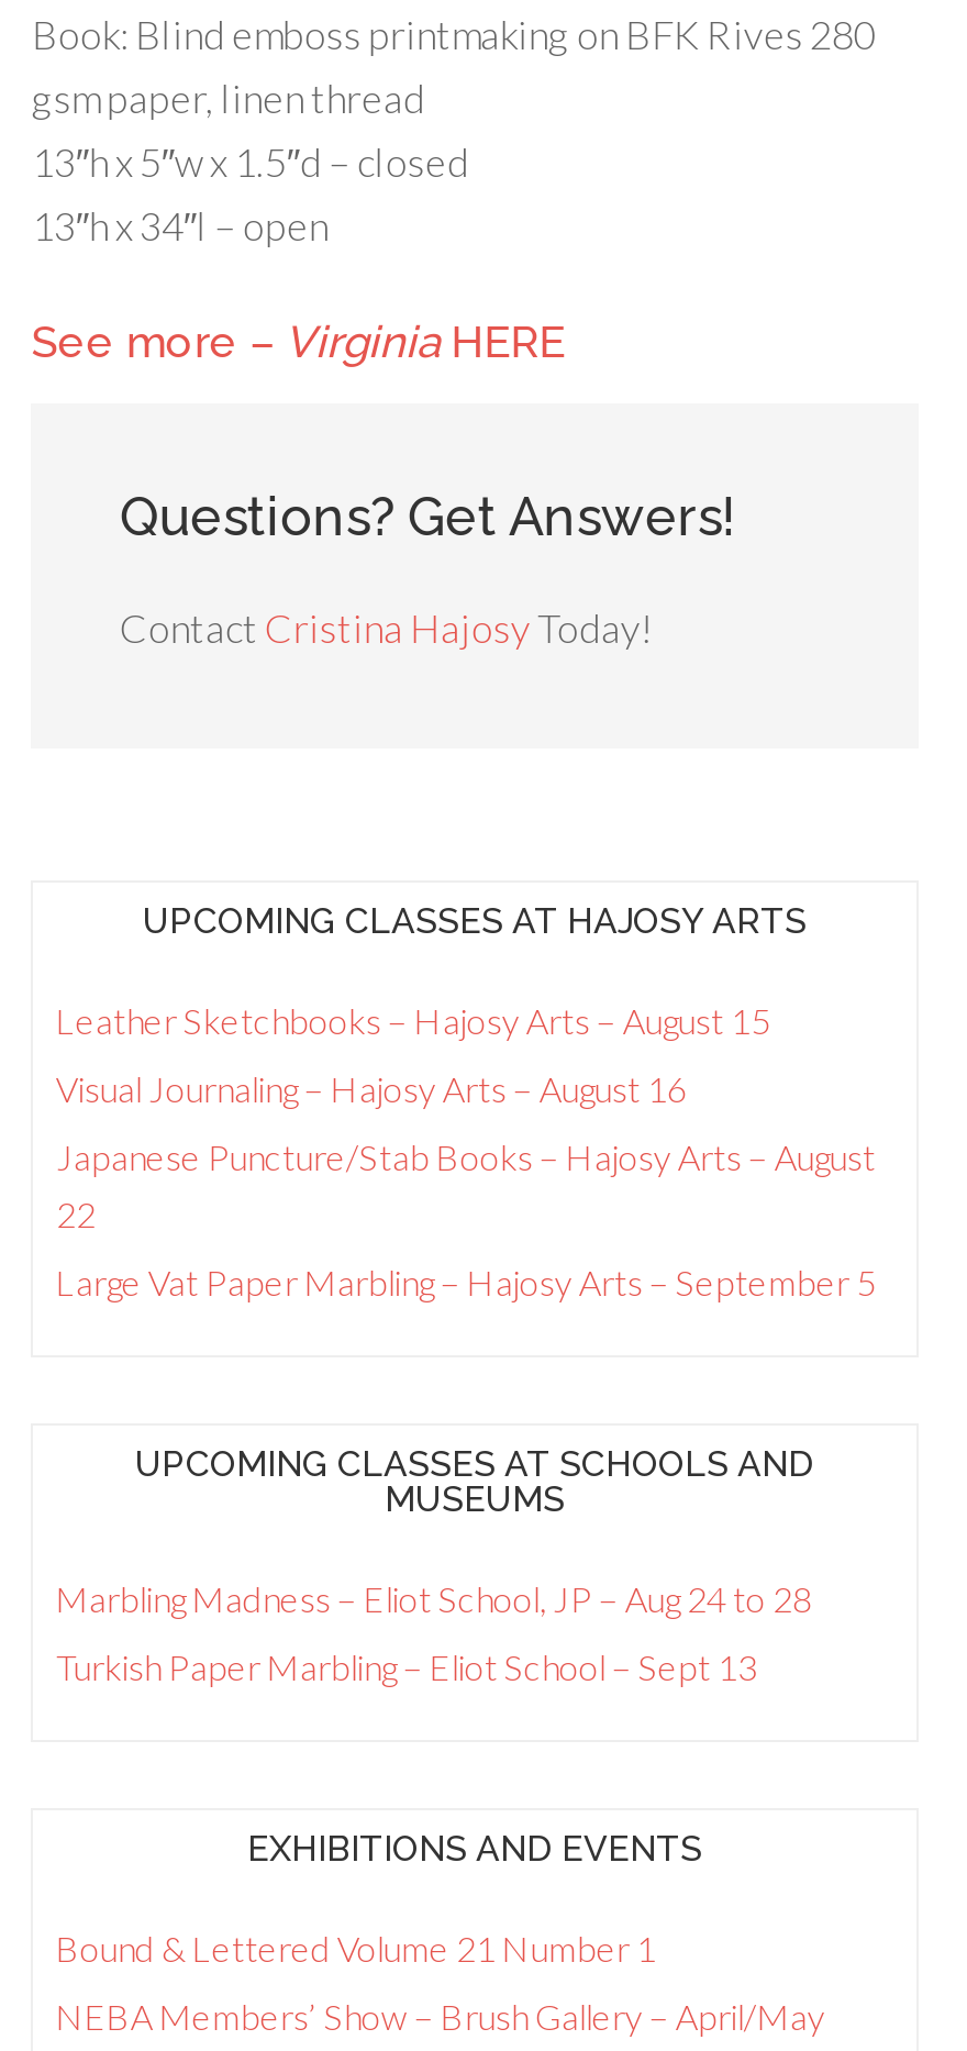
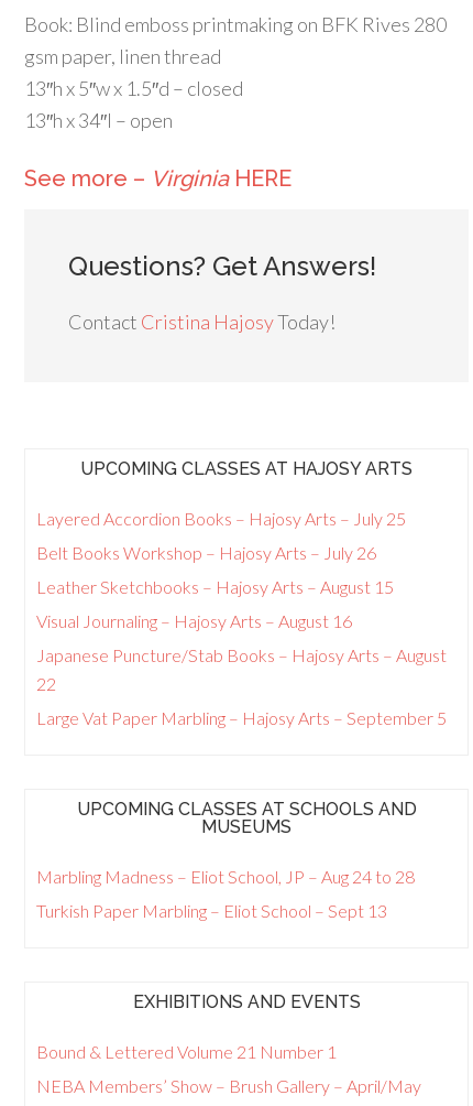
+ Layered Accordion Books – Hajosy Arts – July 25
+ Belt Books Workshop – Hajosy Arts – July 26
